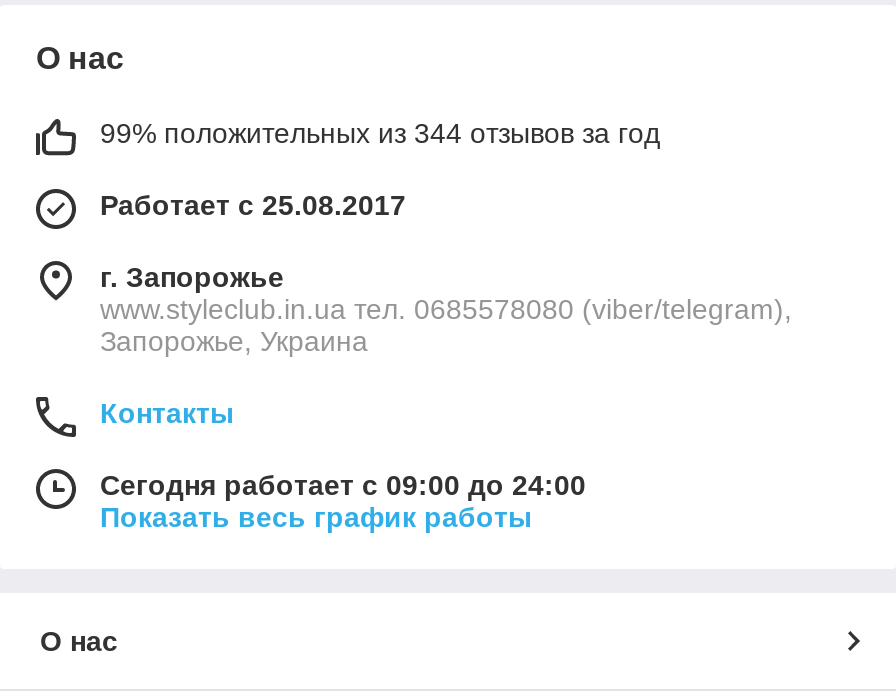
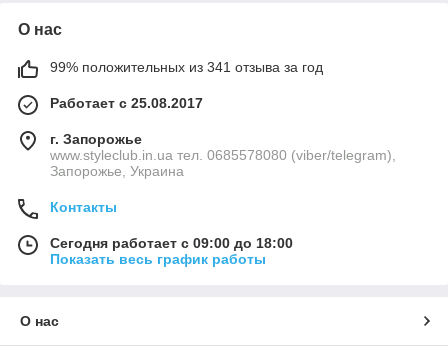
- 99% положительных из 344 отзывов за год
+ 99% положительных из 341 отзыва за год

- Сегодня работает с 09:00 до 24:00
+ Сегодня работает с 09:00 до 18:00
